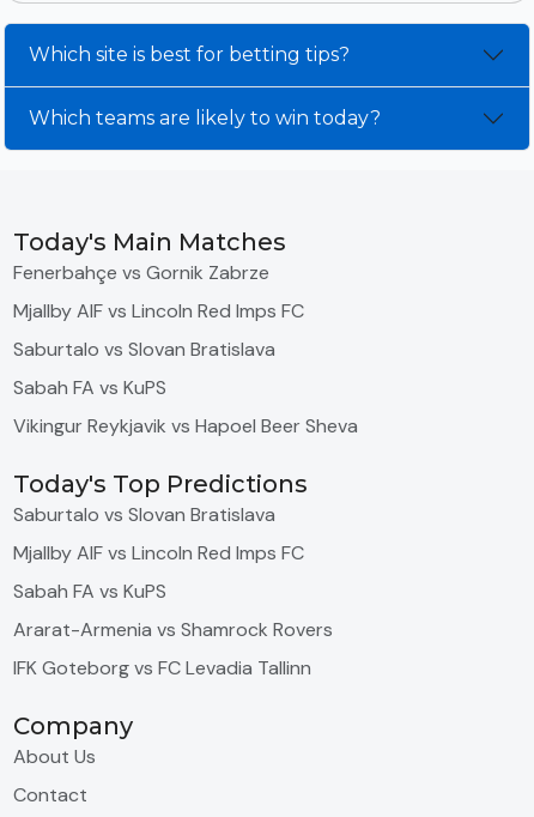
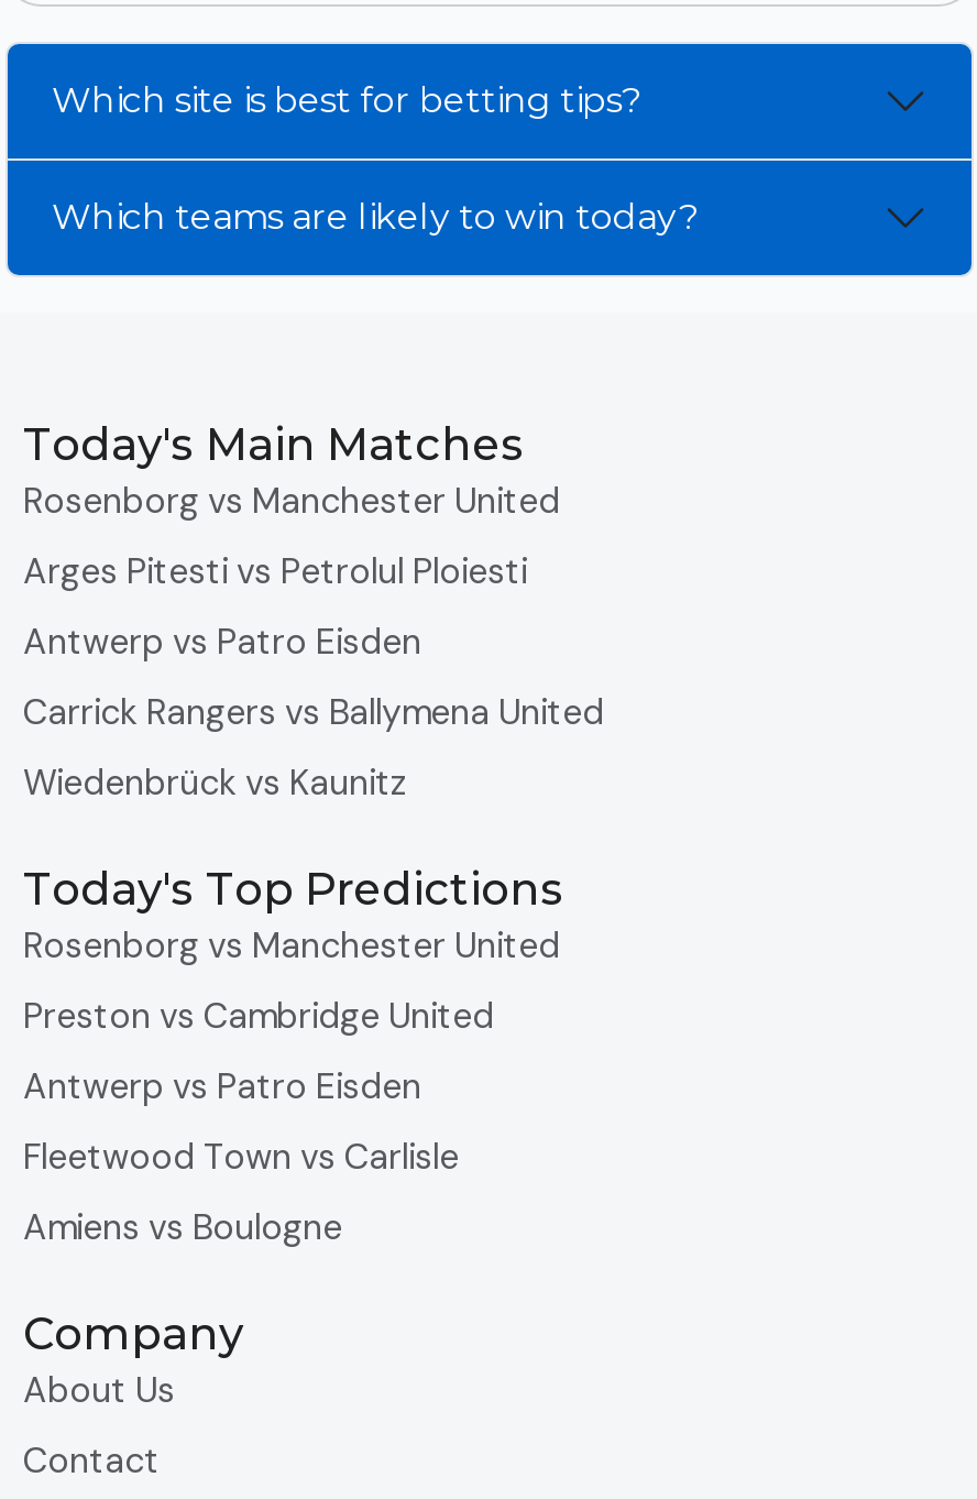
- Fenerbahçe vs Gornik Zabrze
+ Rosenborg vs Manchester United

- Mjallby AIF vs Lincoln Red Imps FC
+ Arges Pitesti vs Petrolul Ploiesti

- Saburtalo vs Slovan Bratislava
+ Antwerp vs Patro Eisden

- Sabah FA vs KuPS
+ Carrick Rangers vs Ballymena United

- Vikingur Reykjavik vs Hapoel Beer Sheva
+ Wiedenbrück vs Kaunitz

- Saburtalo vs Slovan Bratislava
+ Rosenborg vs Manchester United

- Mjallby AIF vs Lincoln Red Imps FC
+ Preston vs Cambridge United

- Sabah FA vs KuPS
+ Antwerp vs Patro Eisden

- Ararat-Armenia vs Shamrock Rovers
+ Fleetwood Town vs Carlisle

- IFK Goteborg vs FC Levadia Tallinn
+ Amiens vs Boulogne
